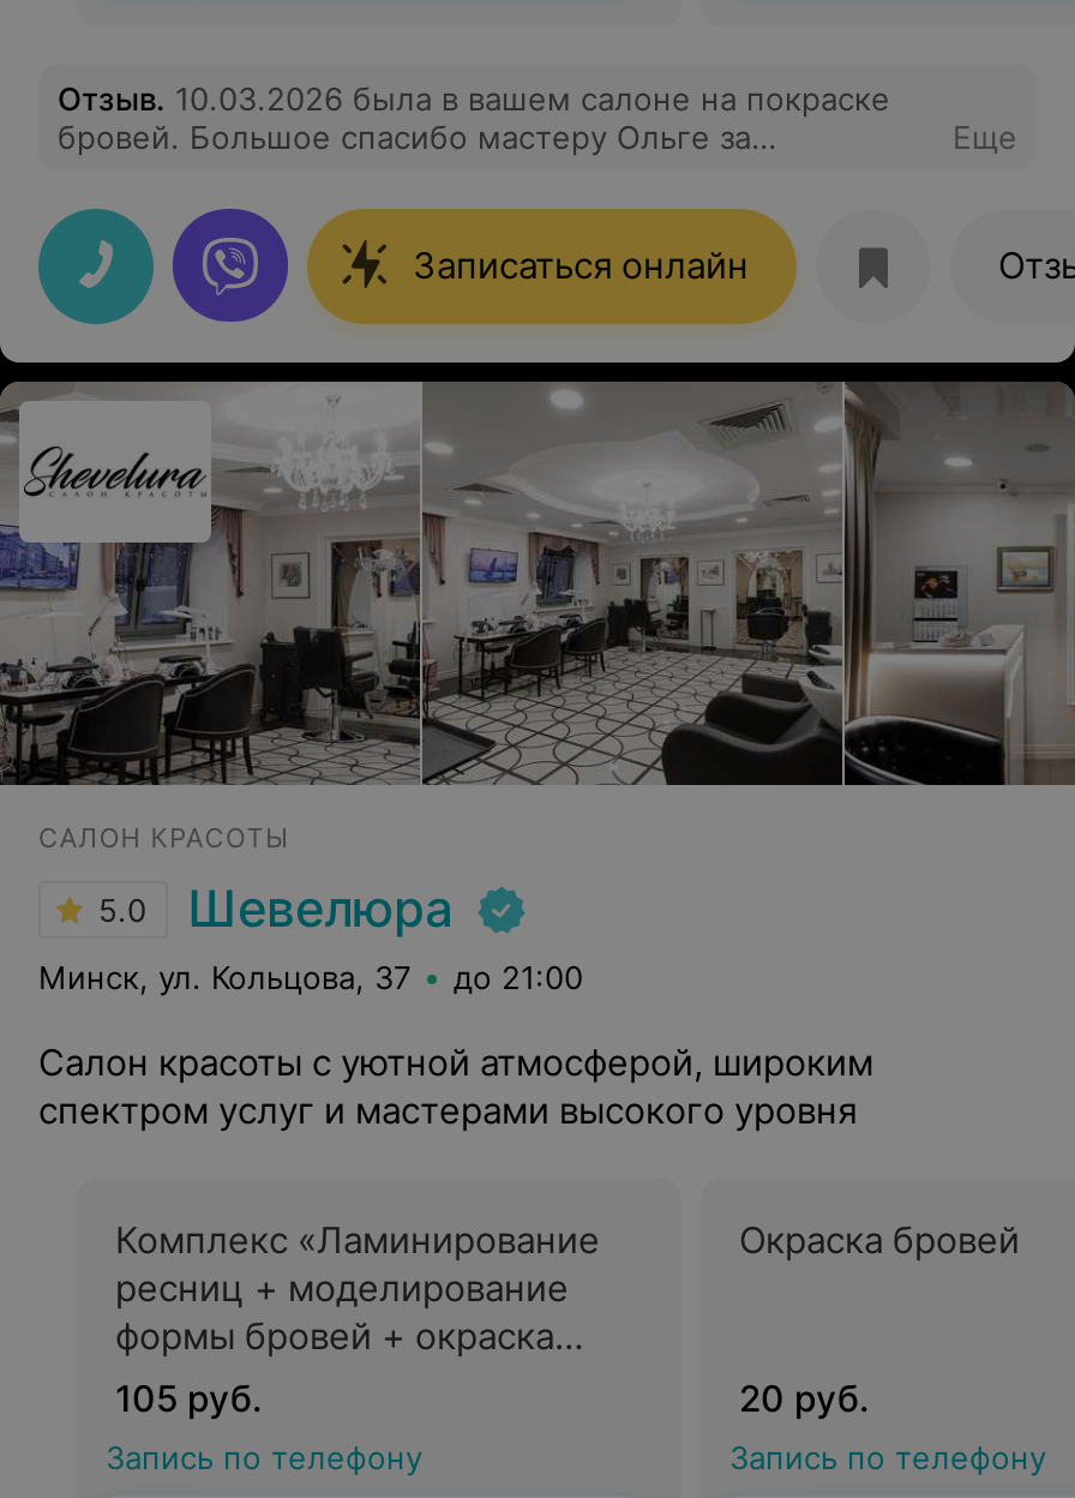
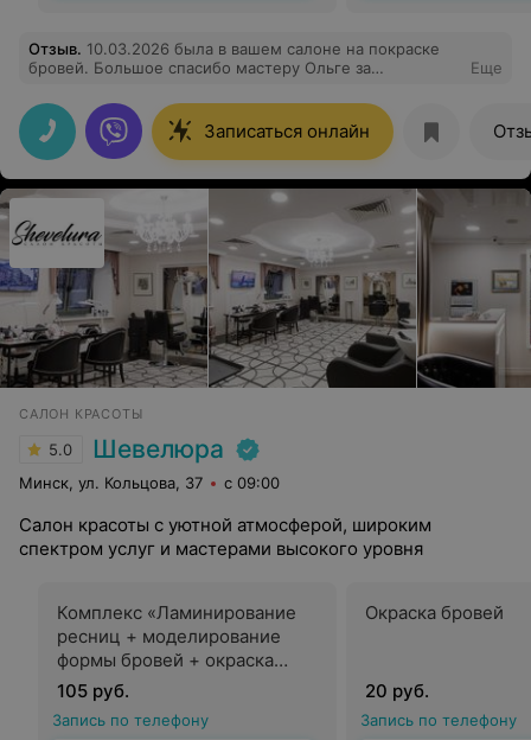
- Минск, ул. Кольцова, 37 до 21:00
+ Минск, ул. Кольцова, 37 с 09:00
